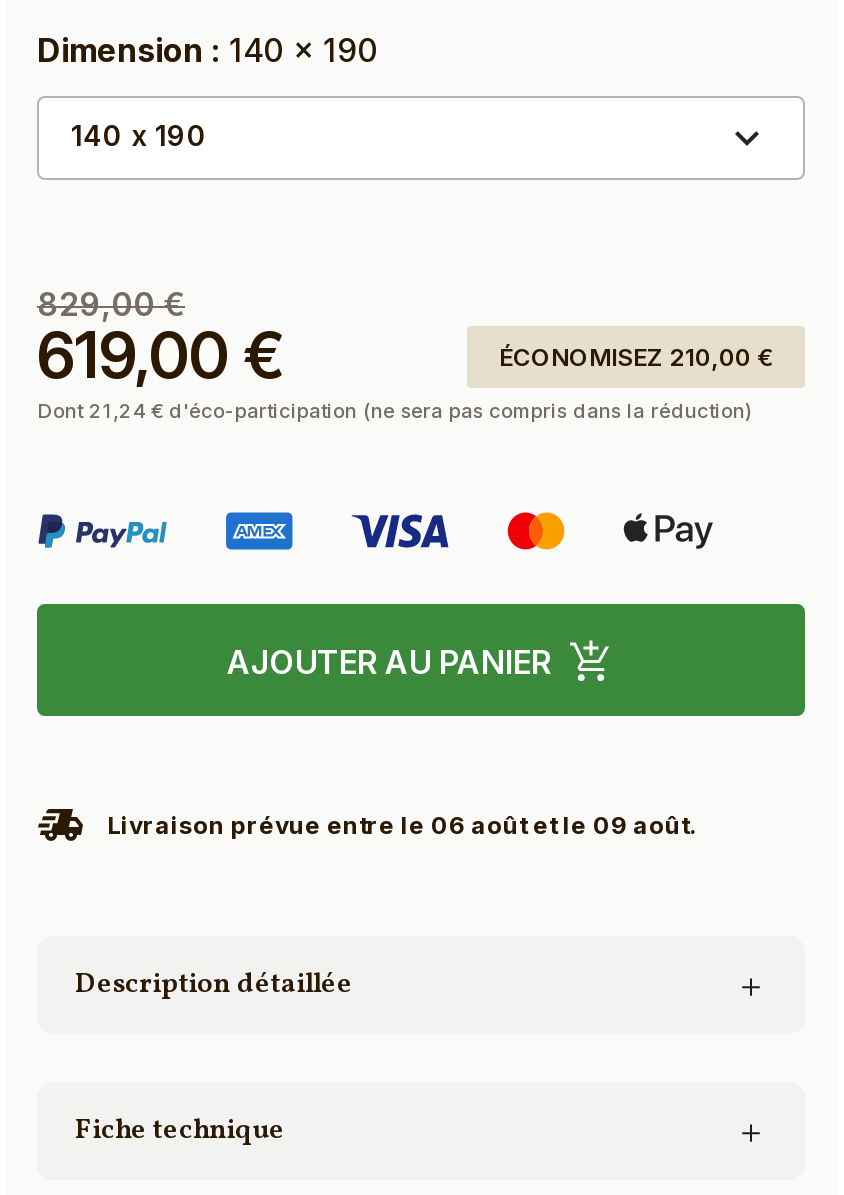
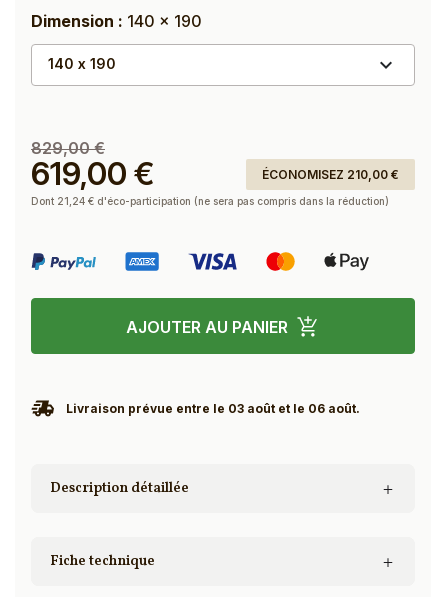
- Livraison prévue entre le 06 août et le 09 août.
+ Livraison prévue entre le 03 août et le 06 août.
